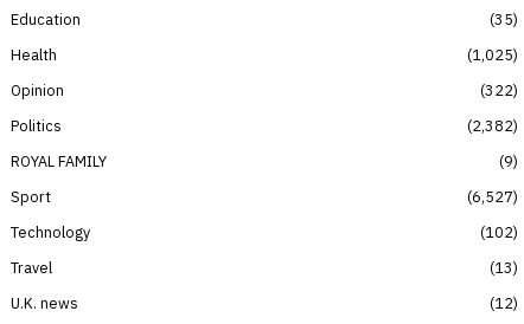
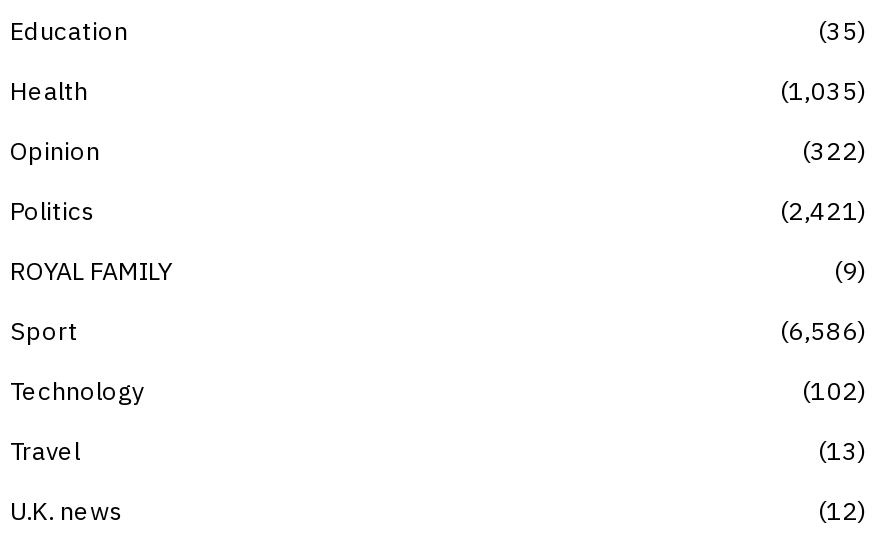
- 1,025
+ 1,035

- 2,382
+ 2,421

- 6,527
+ 6,586
